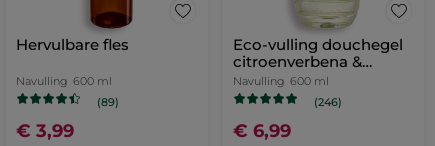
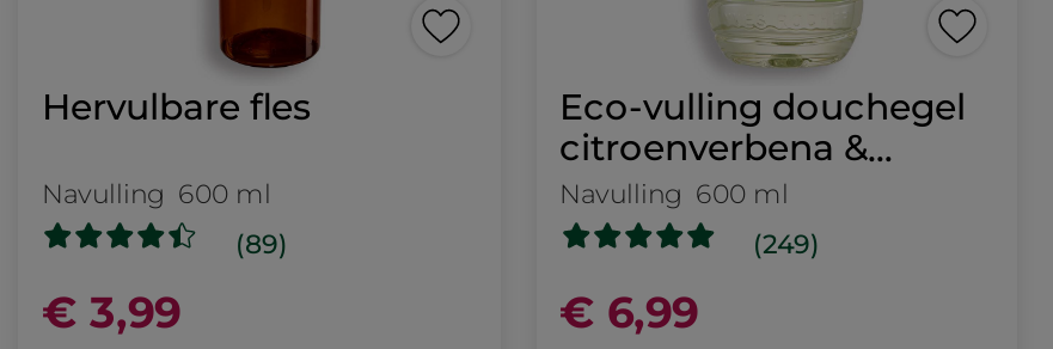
- (246)
+ (249)
